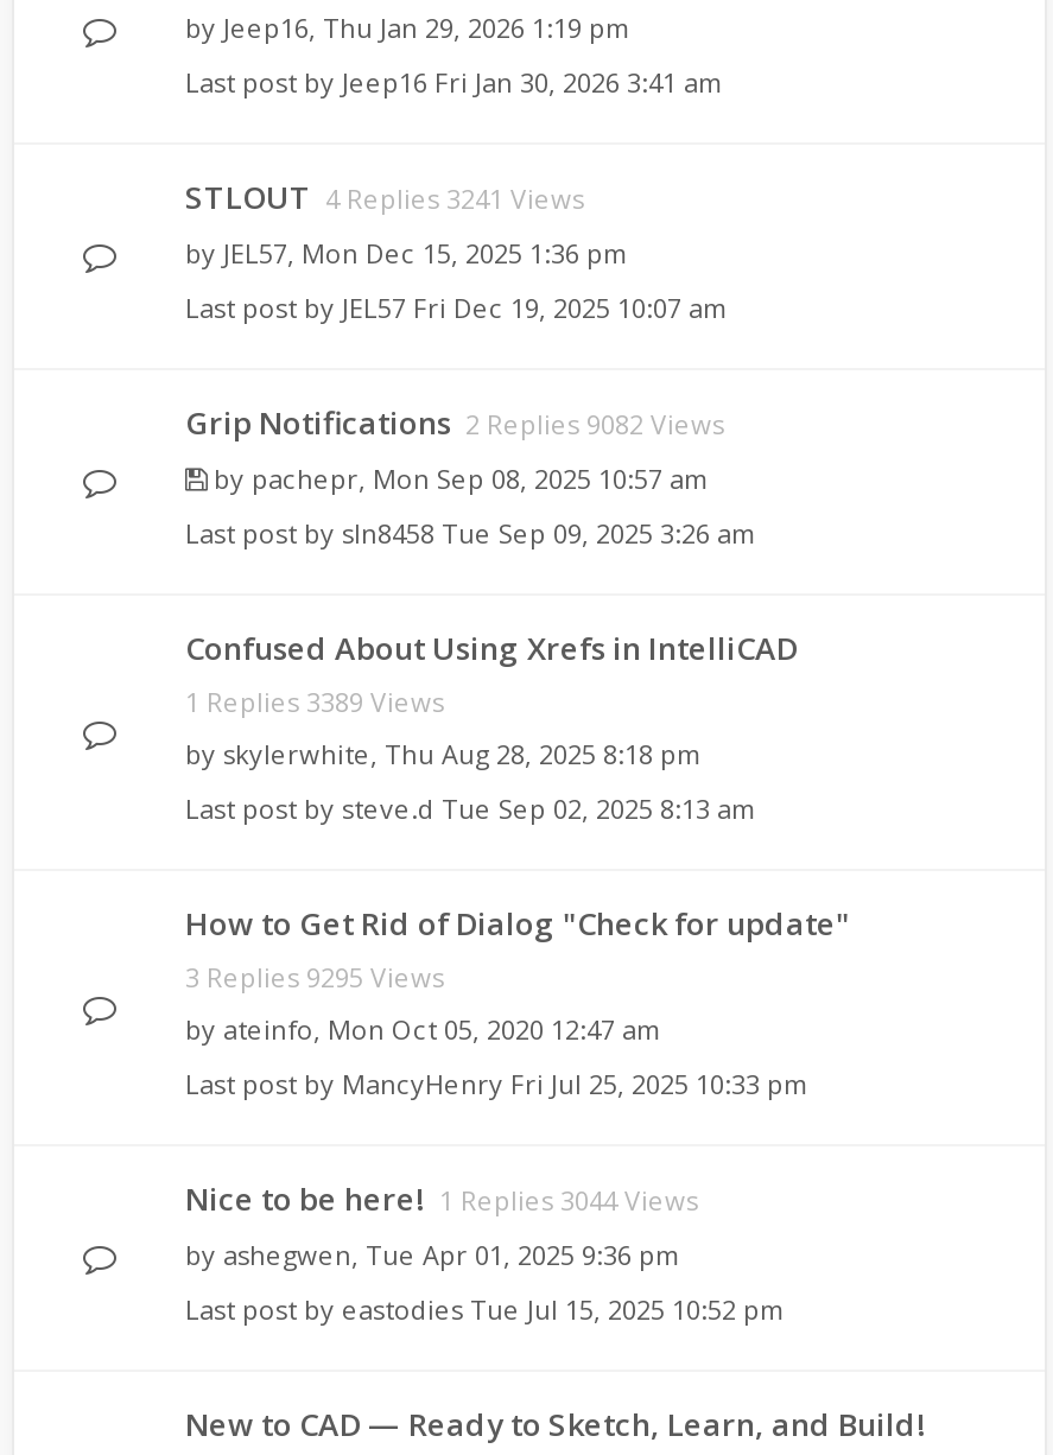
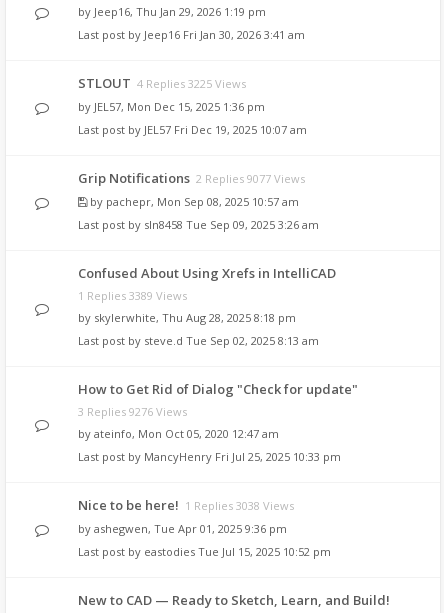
- STLOUT 4 Replies 3241 Views
+ STLOUT 4 Replies 3225 Views

- Grip Notifications 2 Replies 9082 Views
+ Grip Notifications 2 Replies 9077 Views

- 3 Replies 9295 Views
+ 3 Replies 9276 Views

- Nice to be here! 1 Replies 3044 Views
+ Nice to be here! 1 Replies 3038 Views
